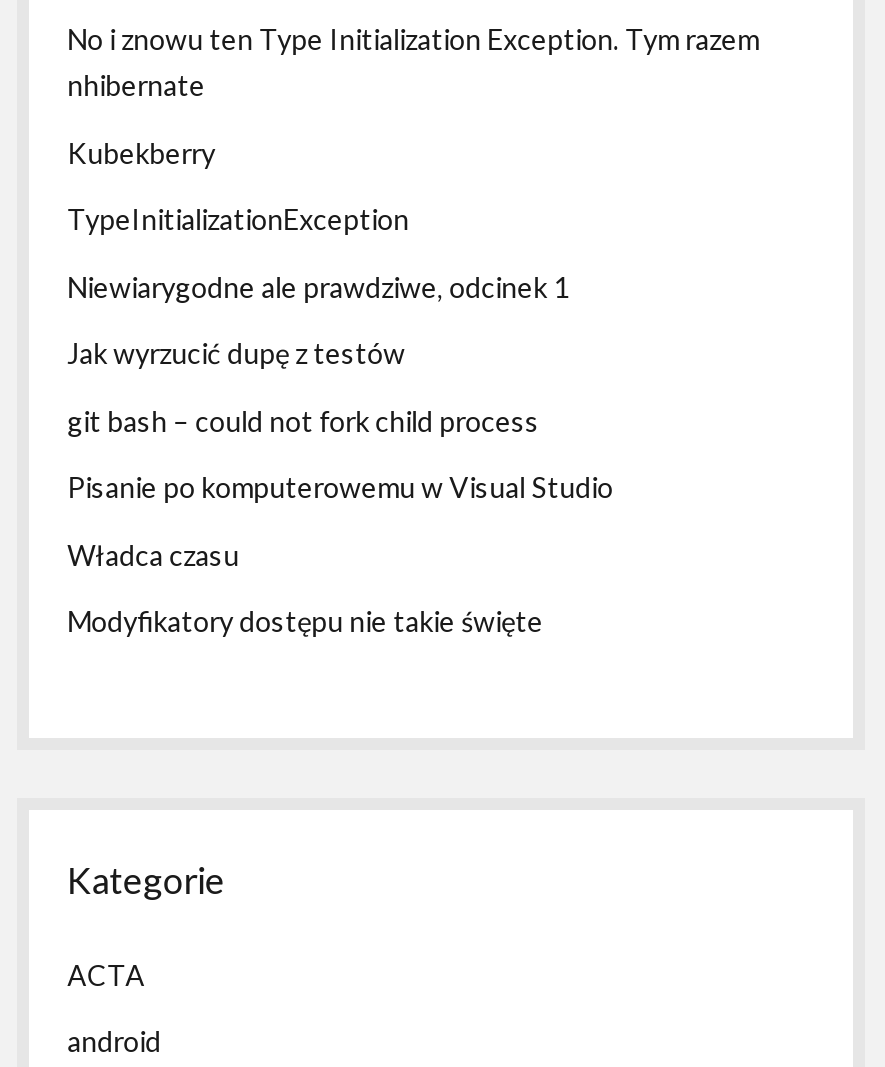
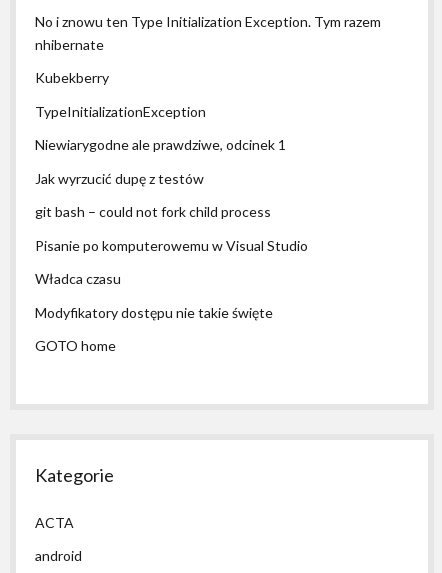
+ GOTO home
